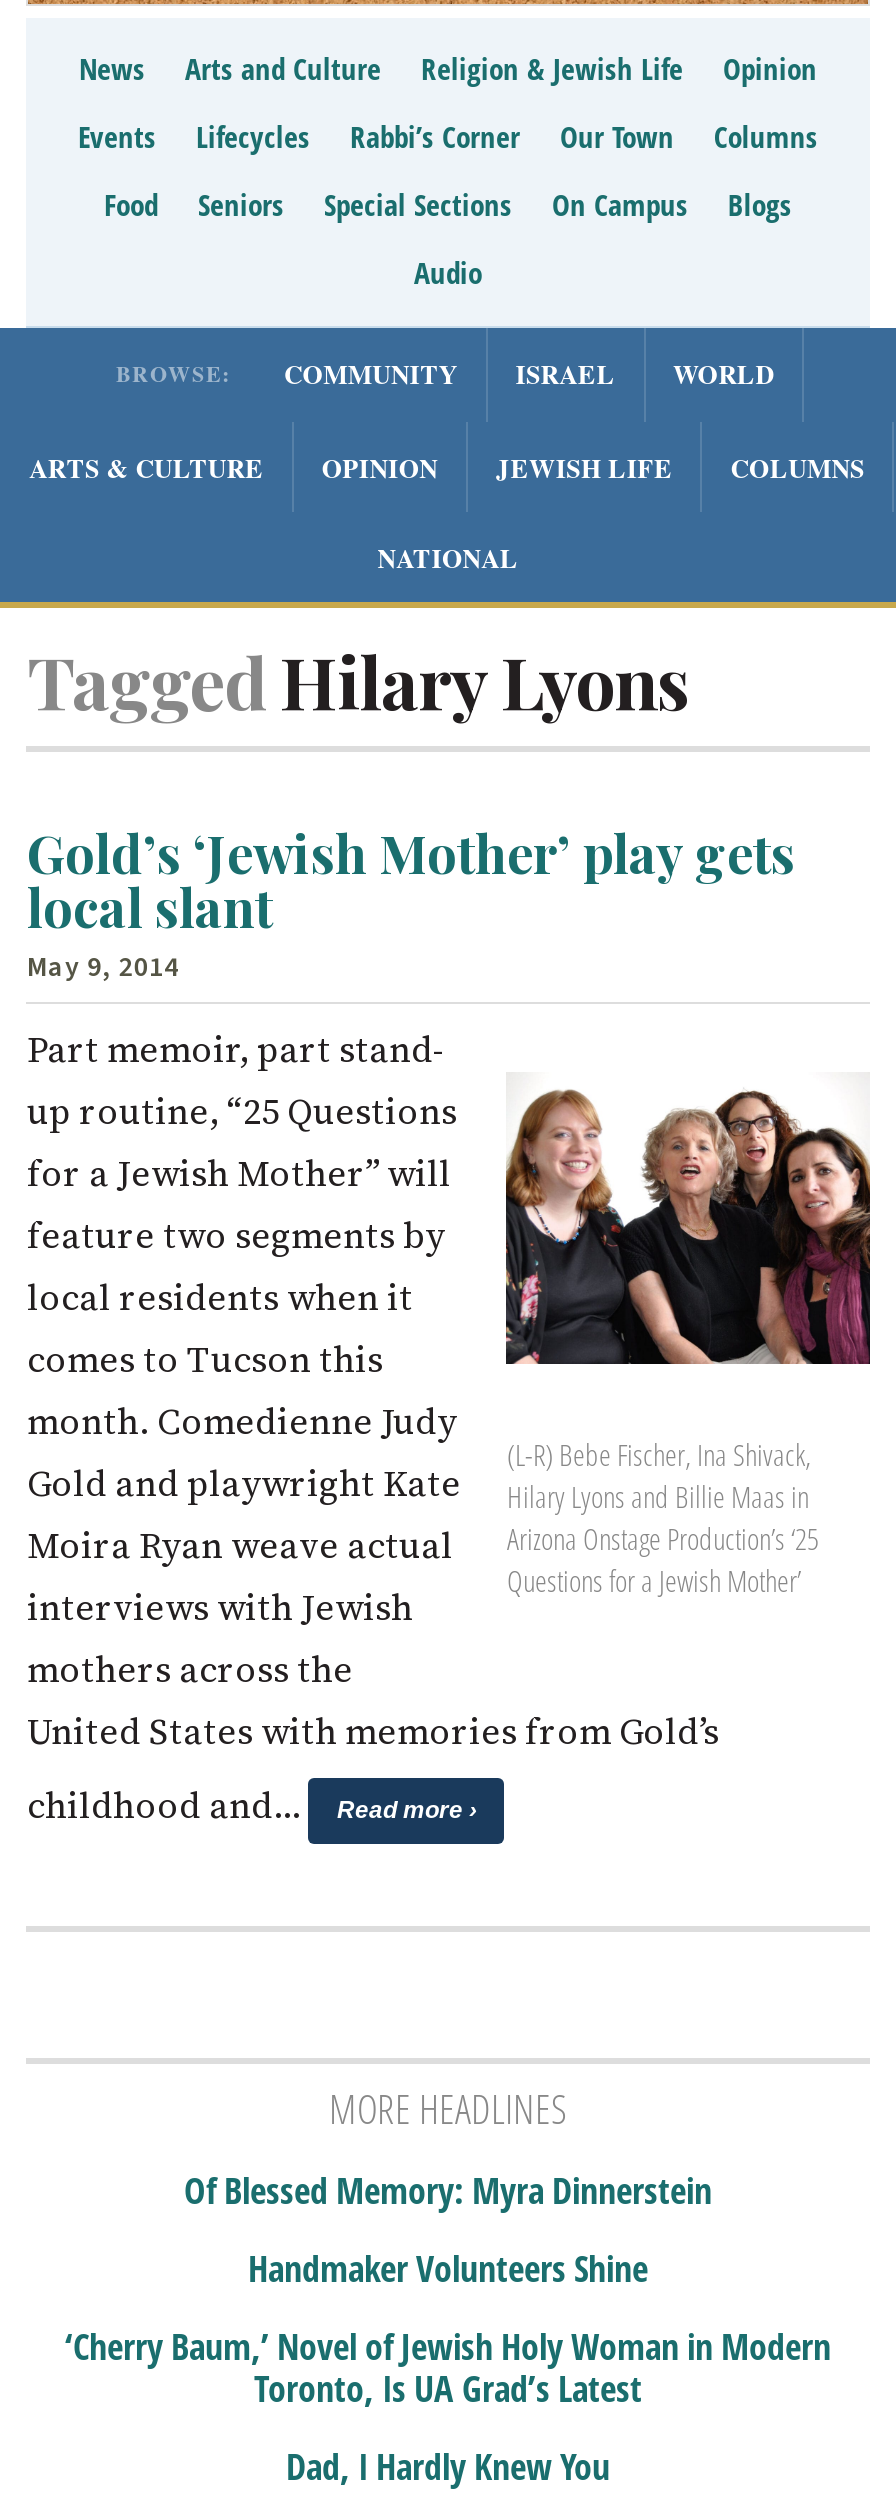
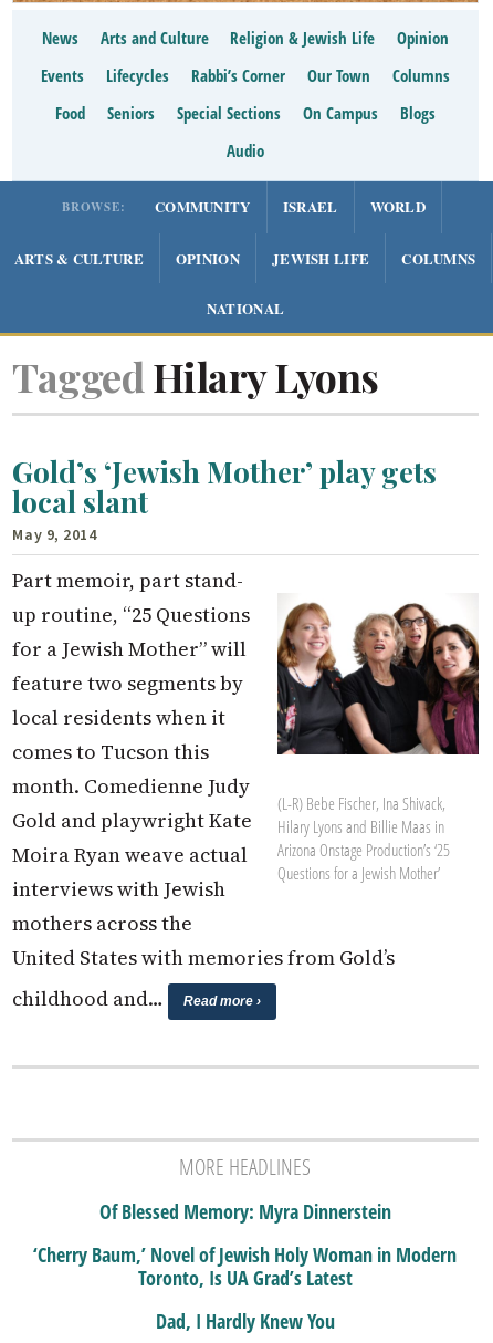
- Handmaker Volunteers Shine
